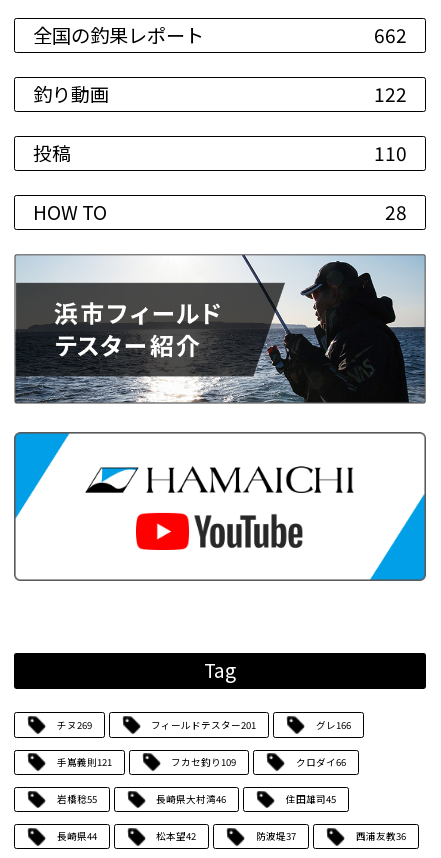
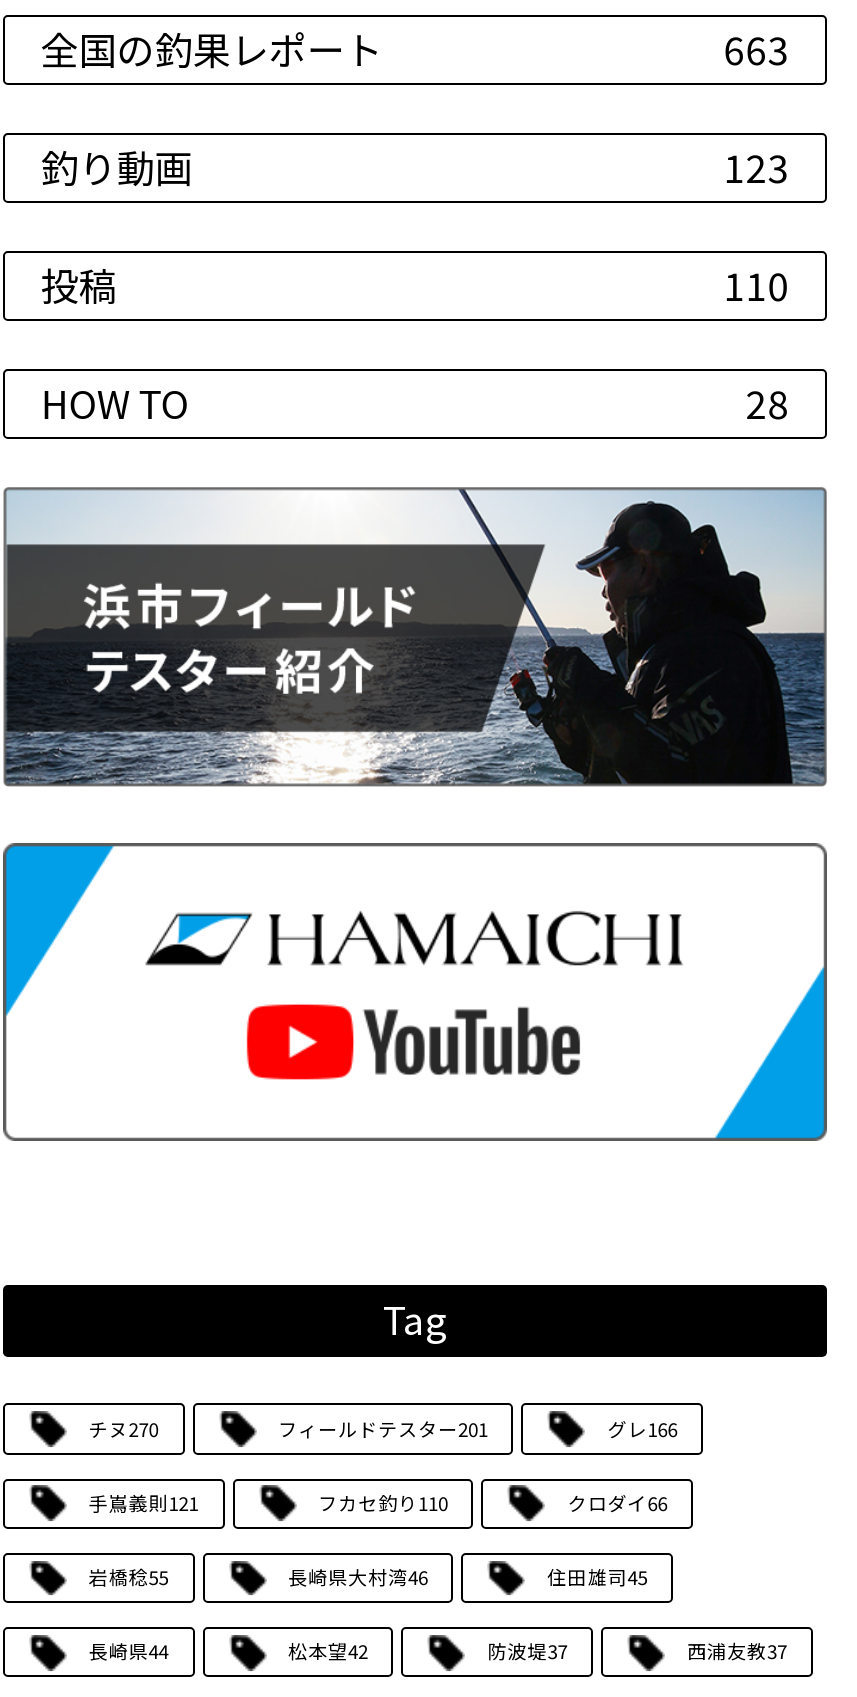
- 662
+ 663

- 122
+ 123

- チヌ269
+ チヌ270

- フカセ釣り109
+ フカセ釣り110

- 西浦友教36
+ 西浦友教37
